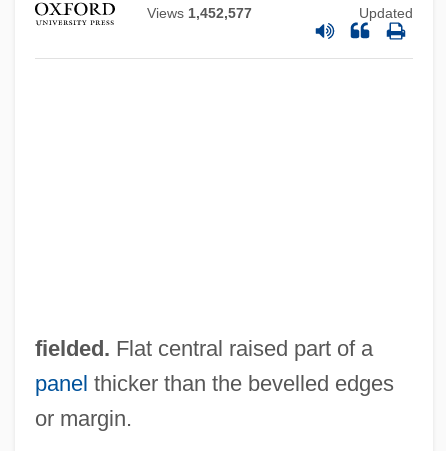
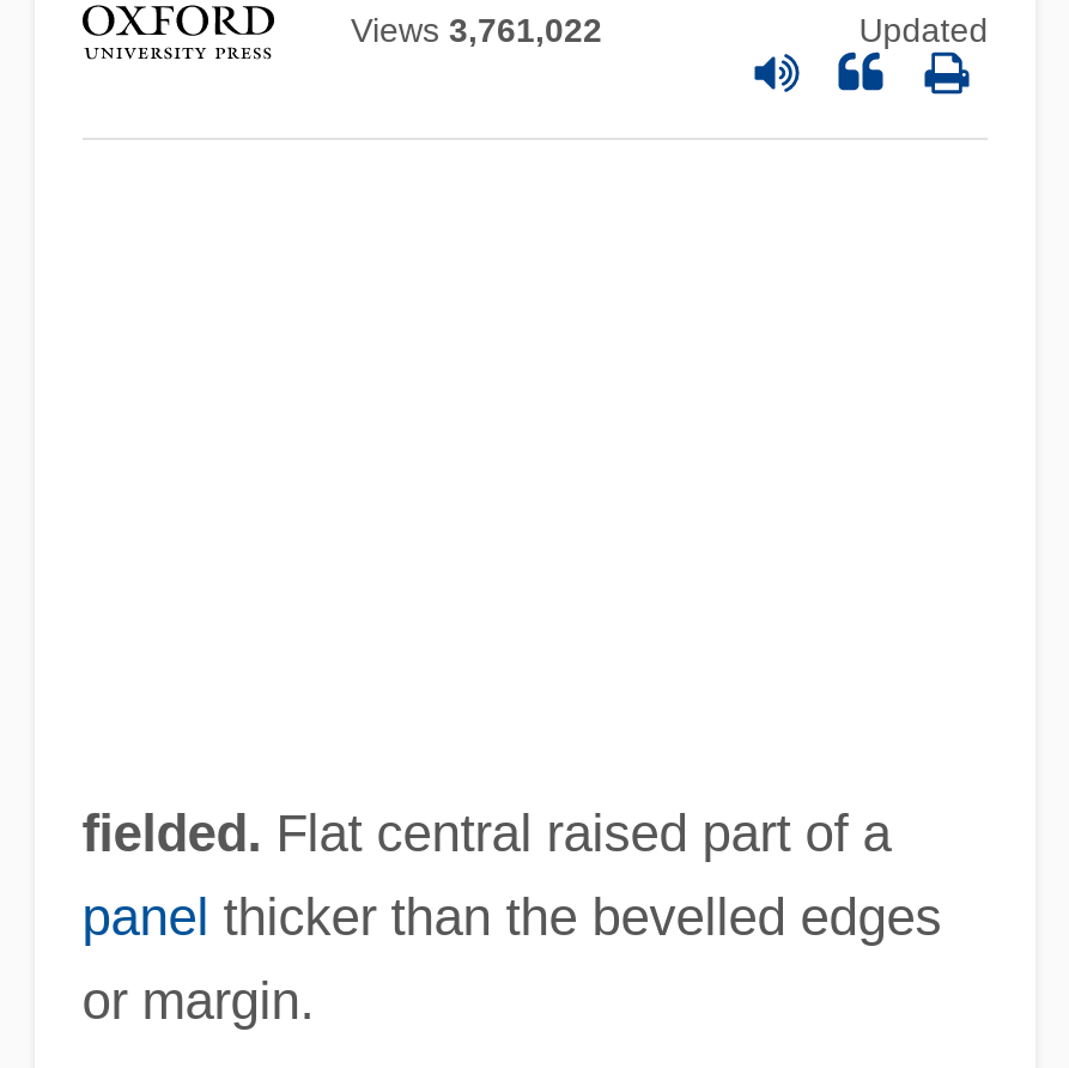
- Views 1,452,577
+ Views 3,761,022
